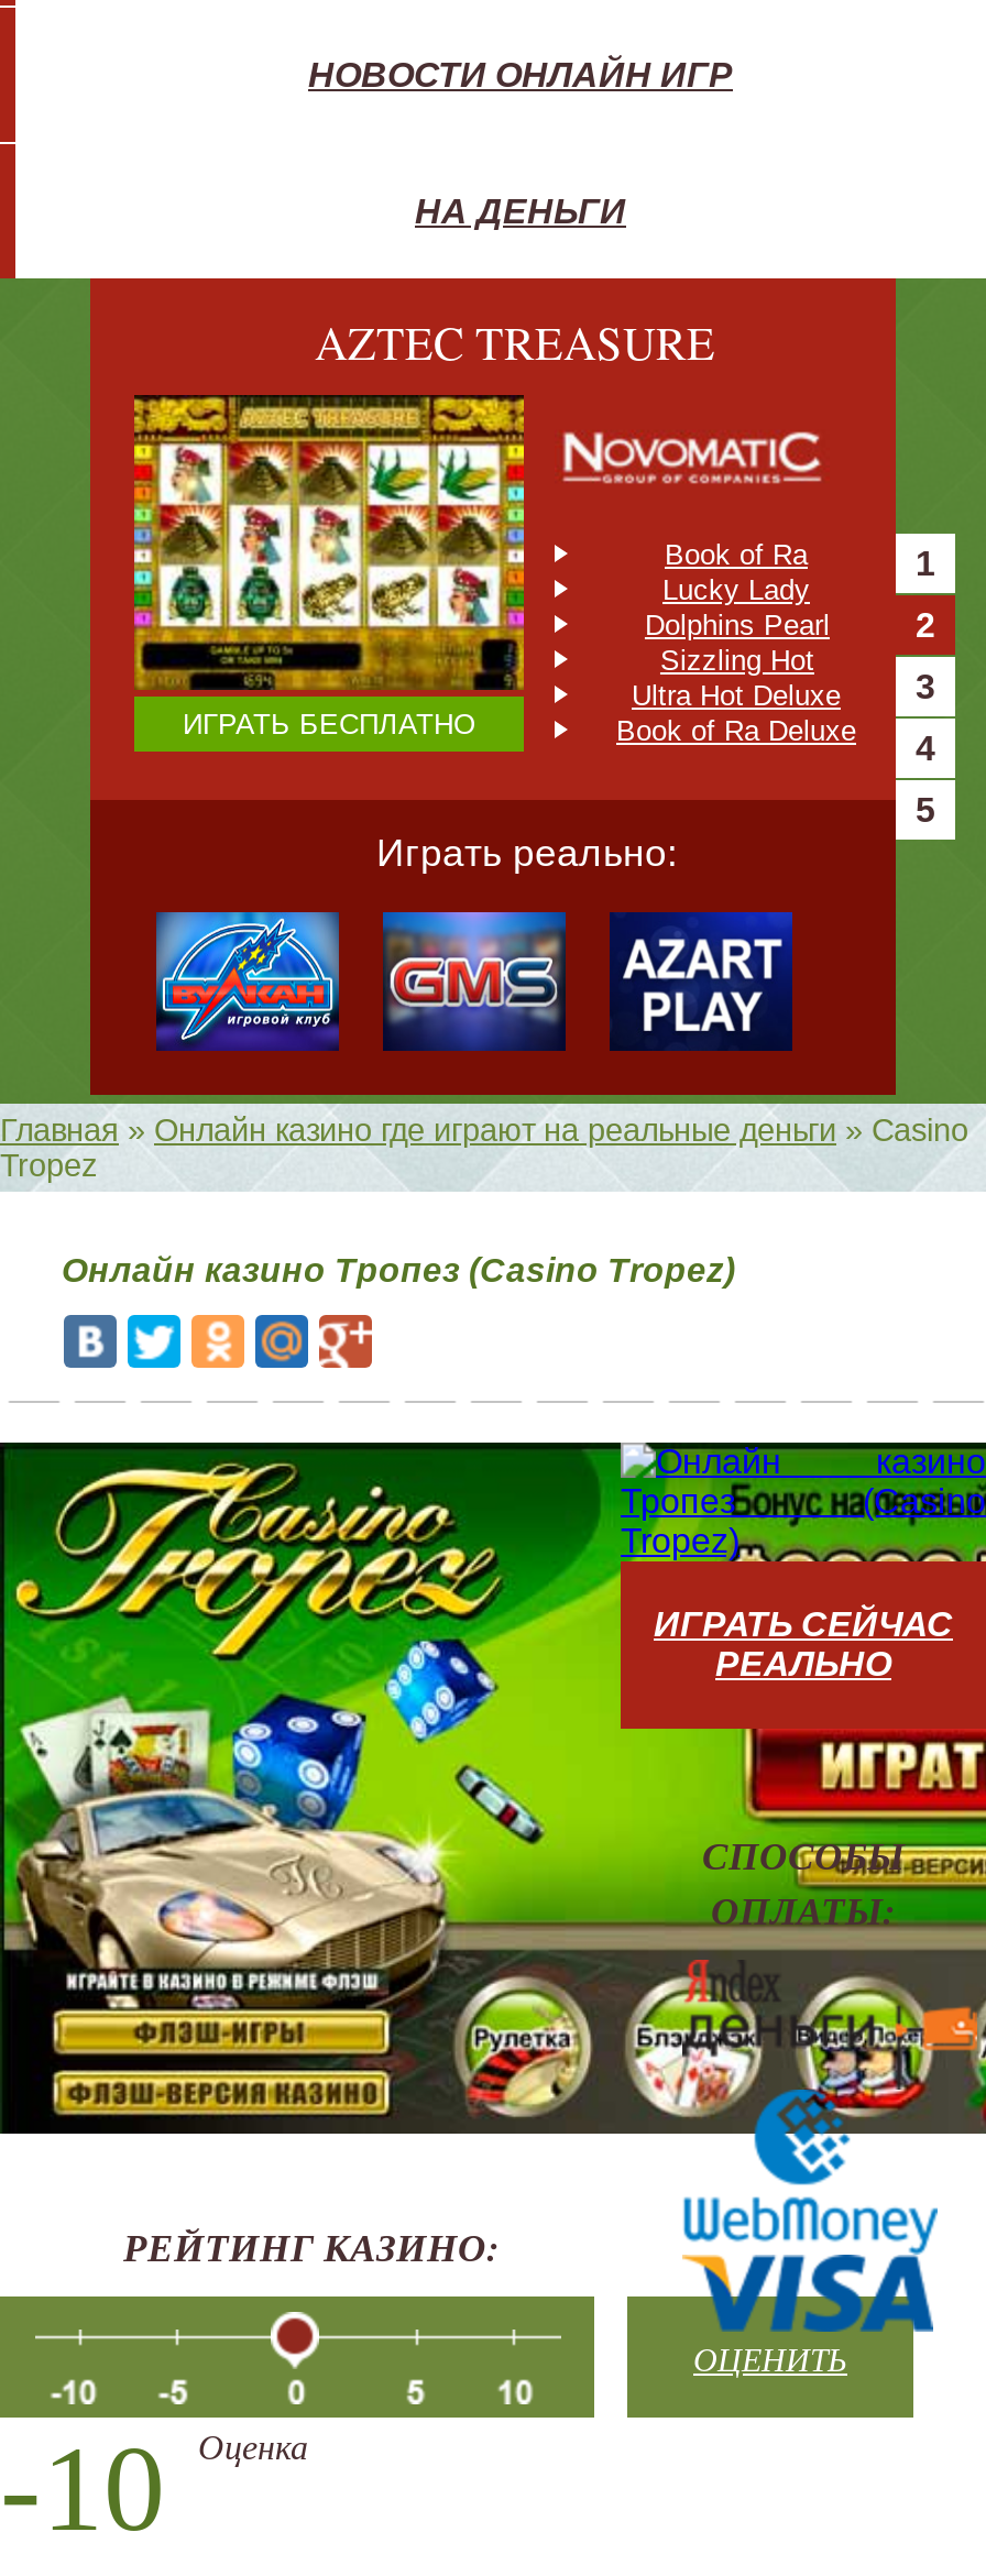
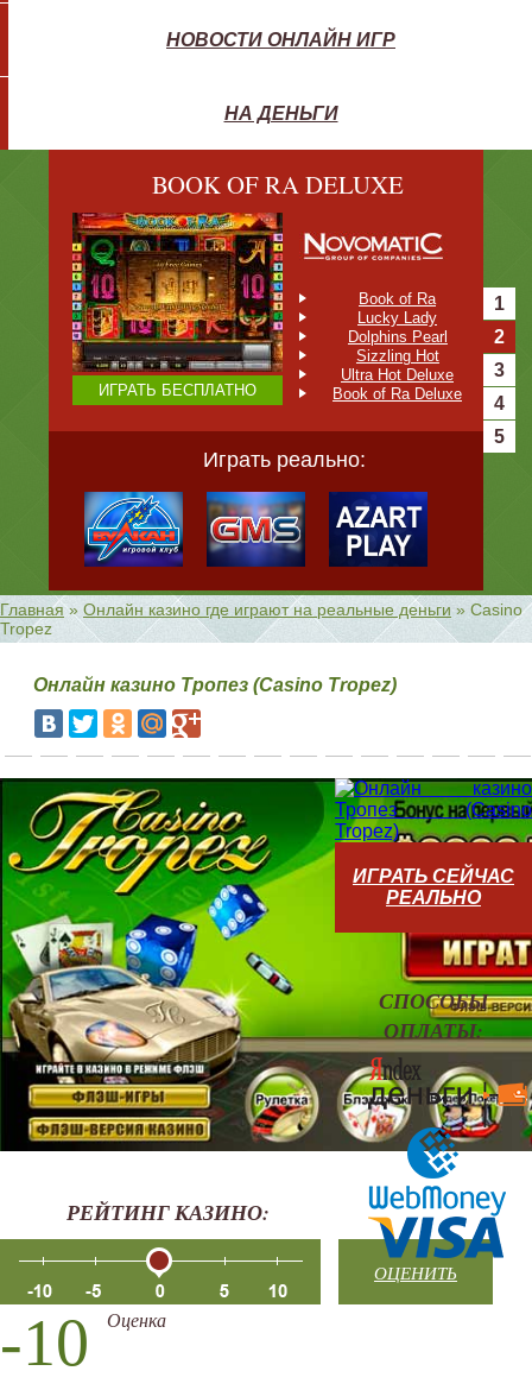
- AZTEC TREASURE
+ BOOK OF RA DELUXE

- [image]
+ [image]
